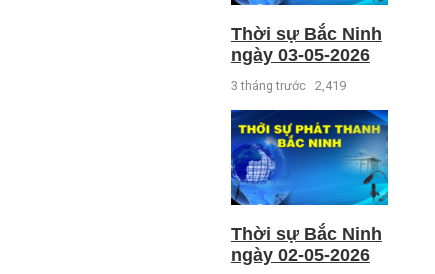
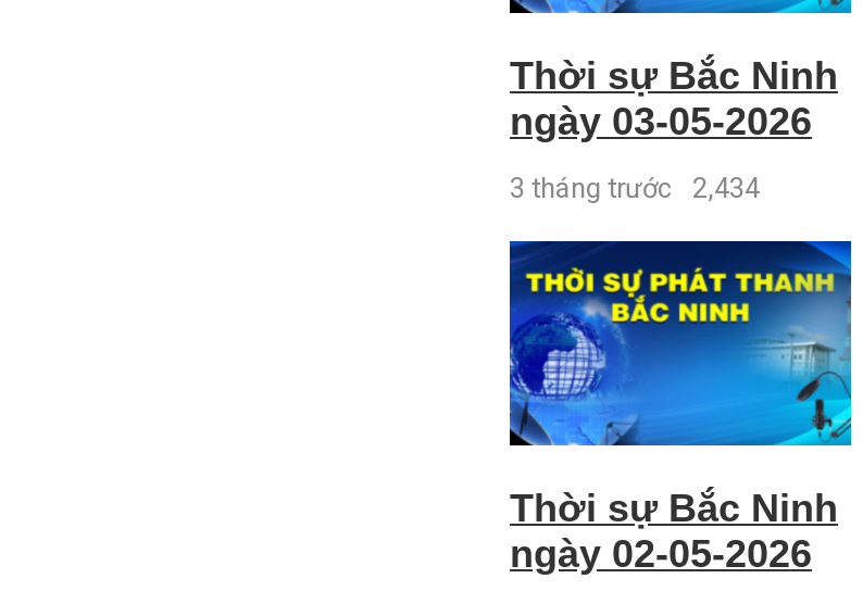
- 3 tháng trước 2,419
+ 3 tháng trước 2,434
